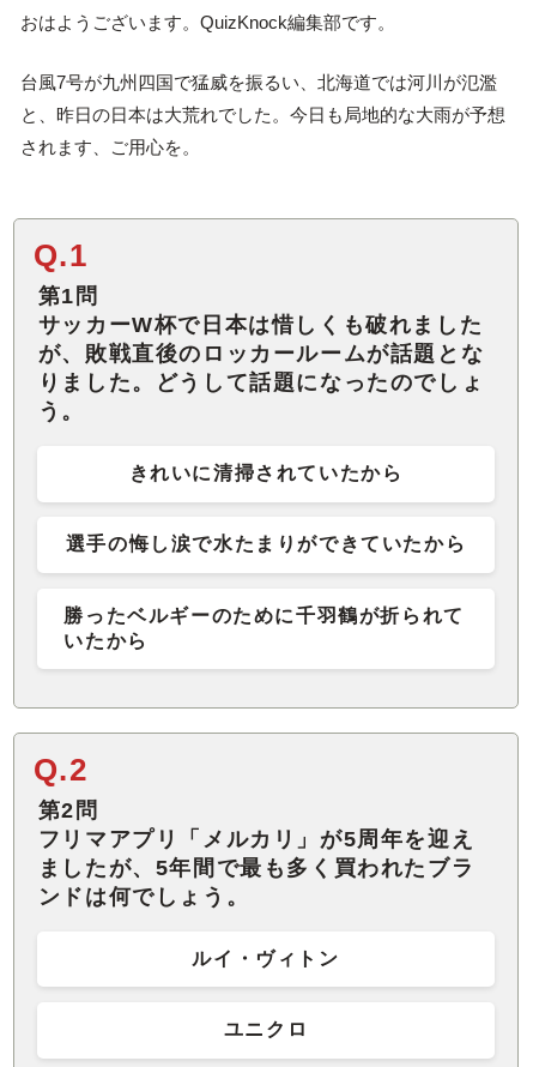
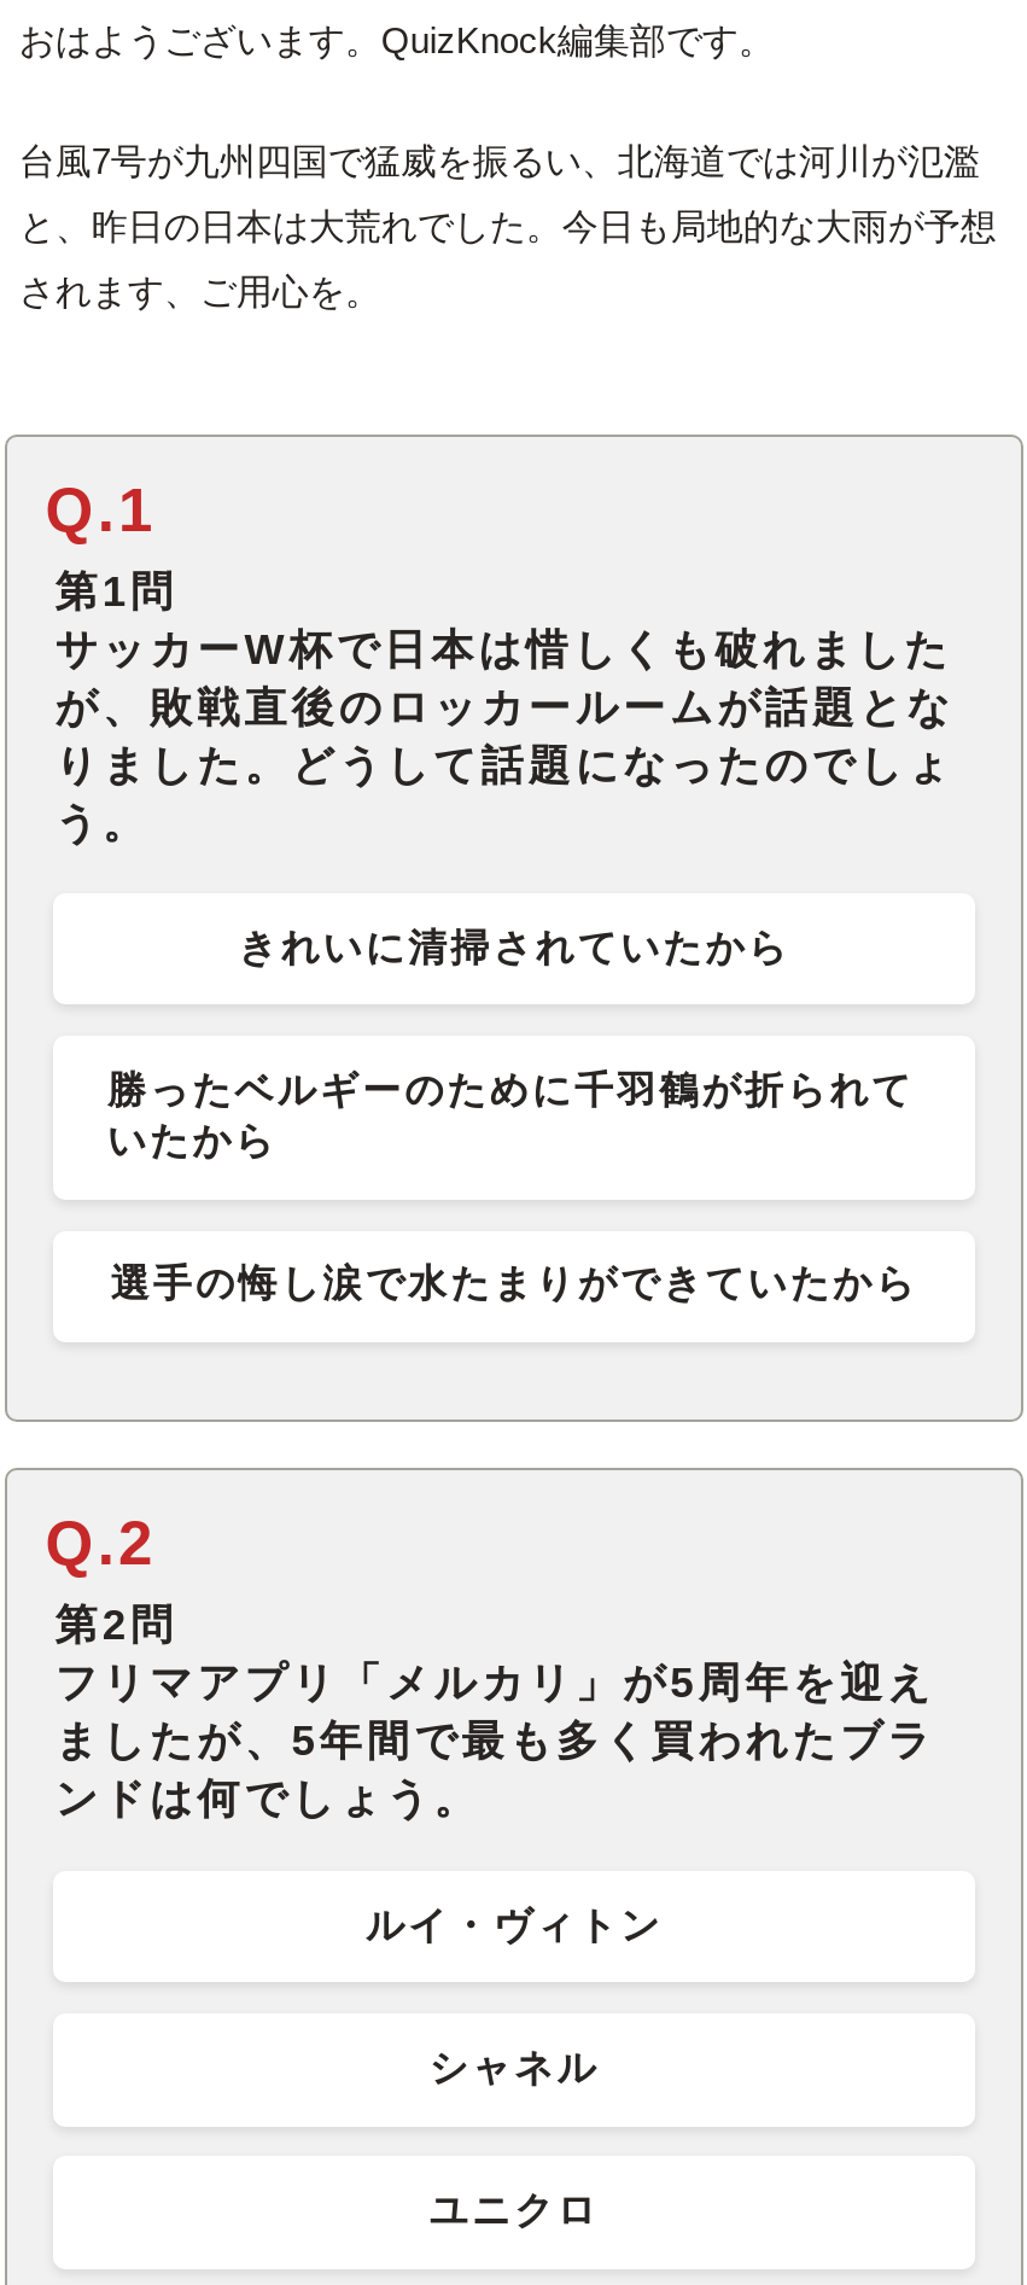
moved down: 選手の悔し涙で水たまりができていたから

moved up: 勝ったベルギーのために千羽鶴が折られて | いたから

+ シャネル
